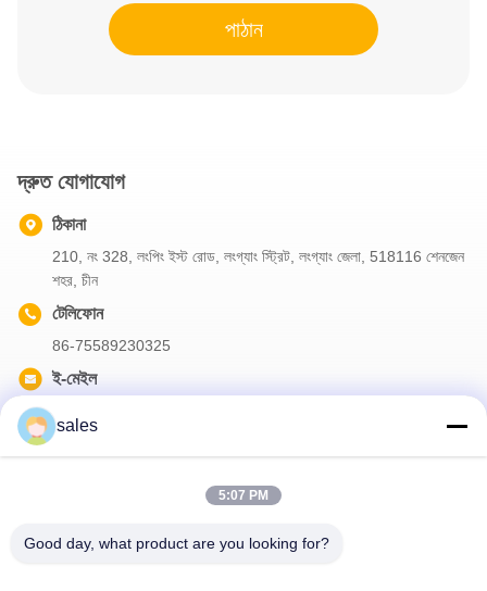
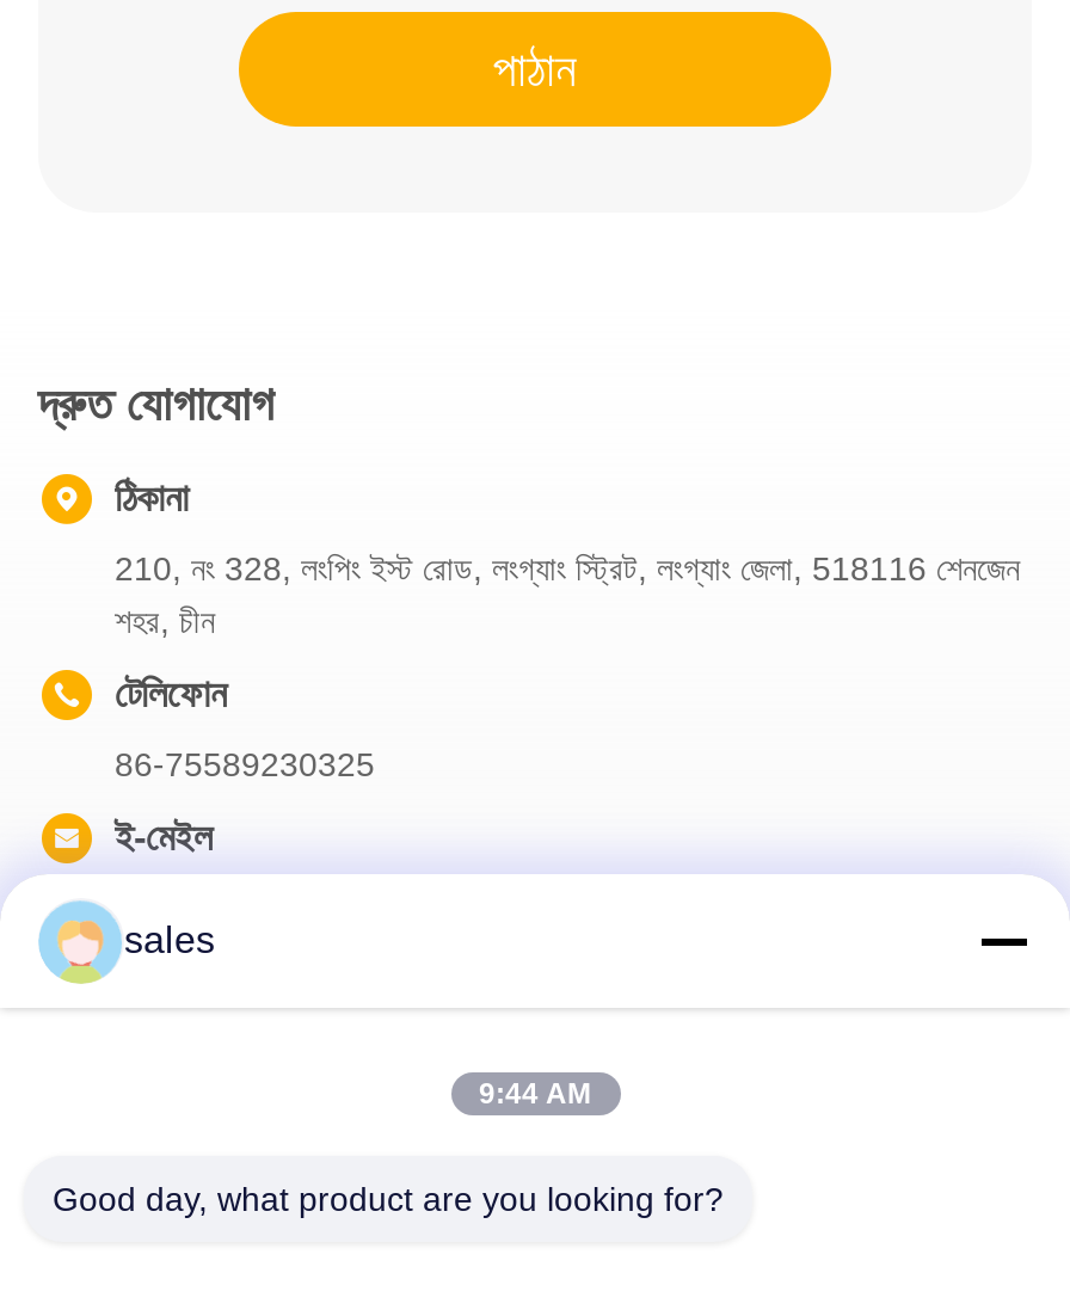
- 5:07 PM
+ 9:44 AM
